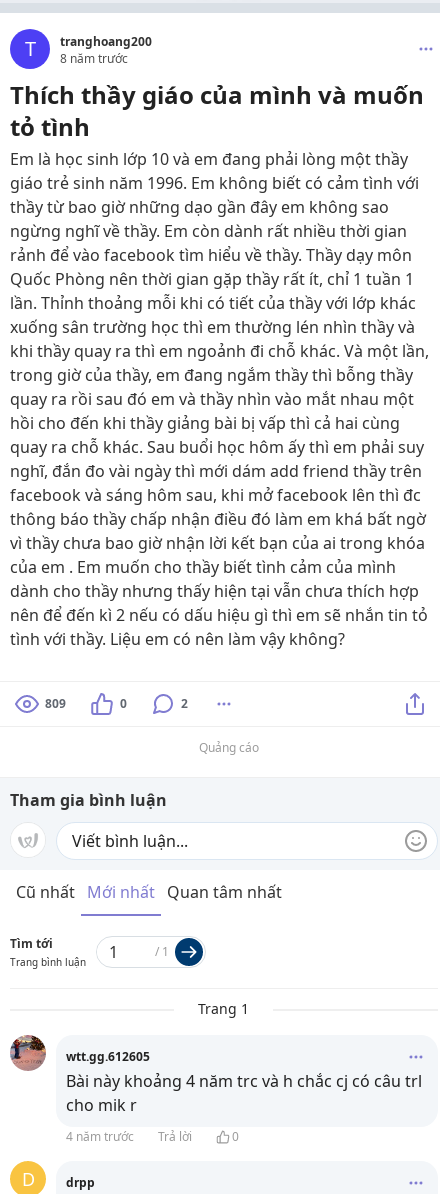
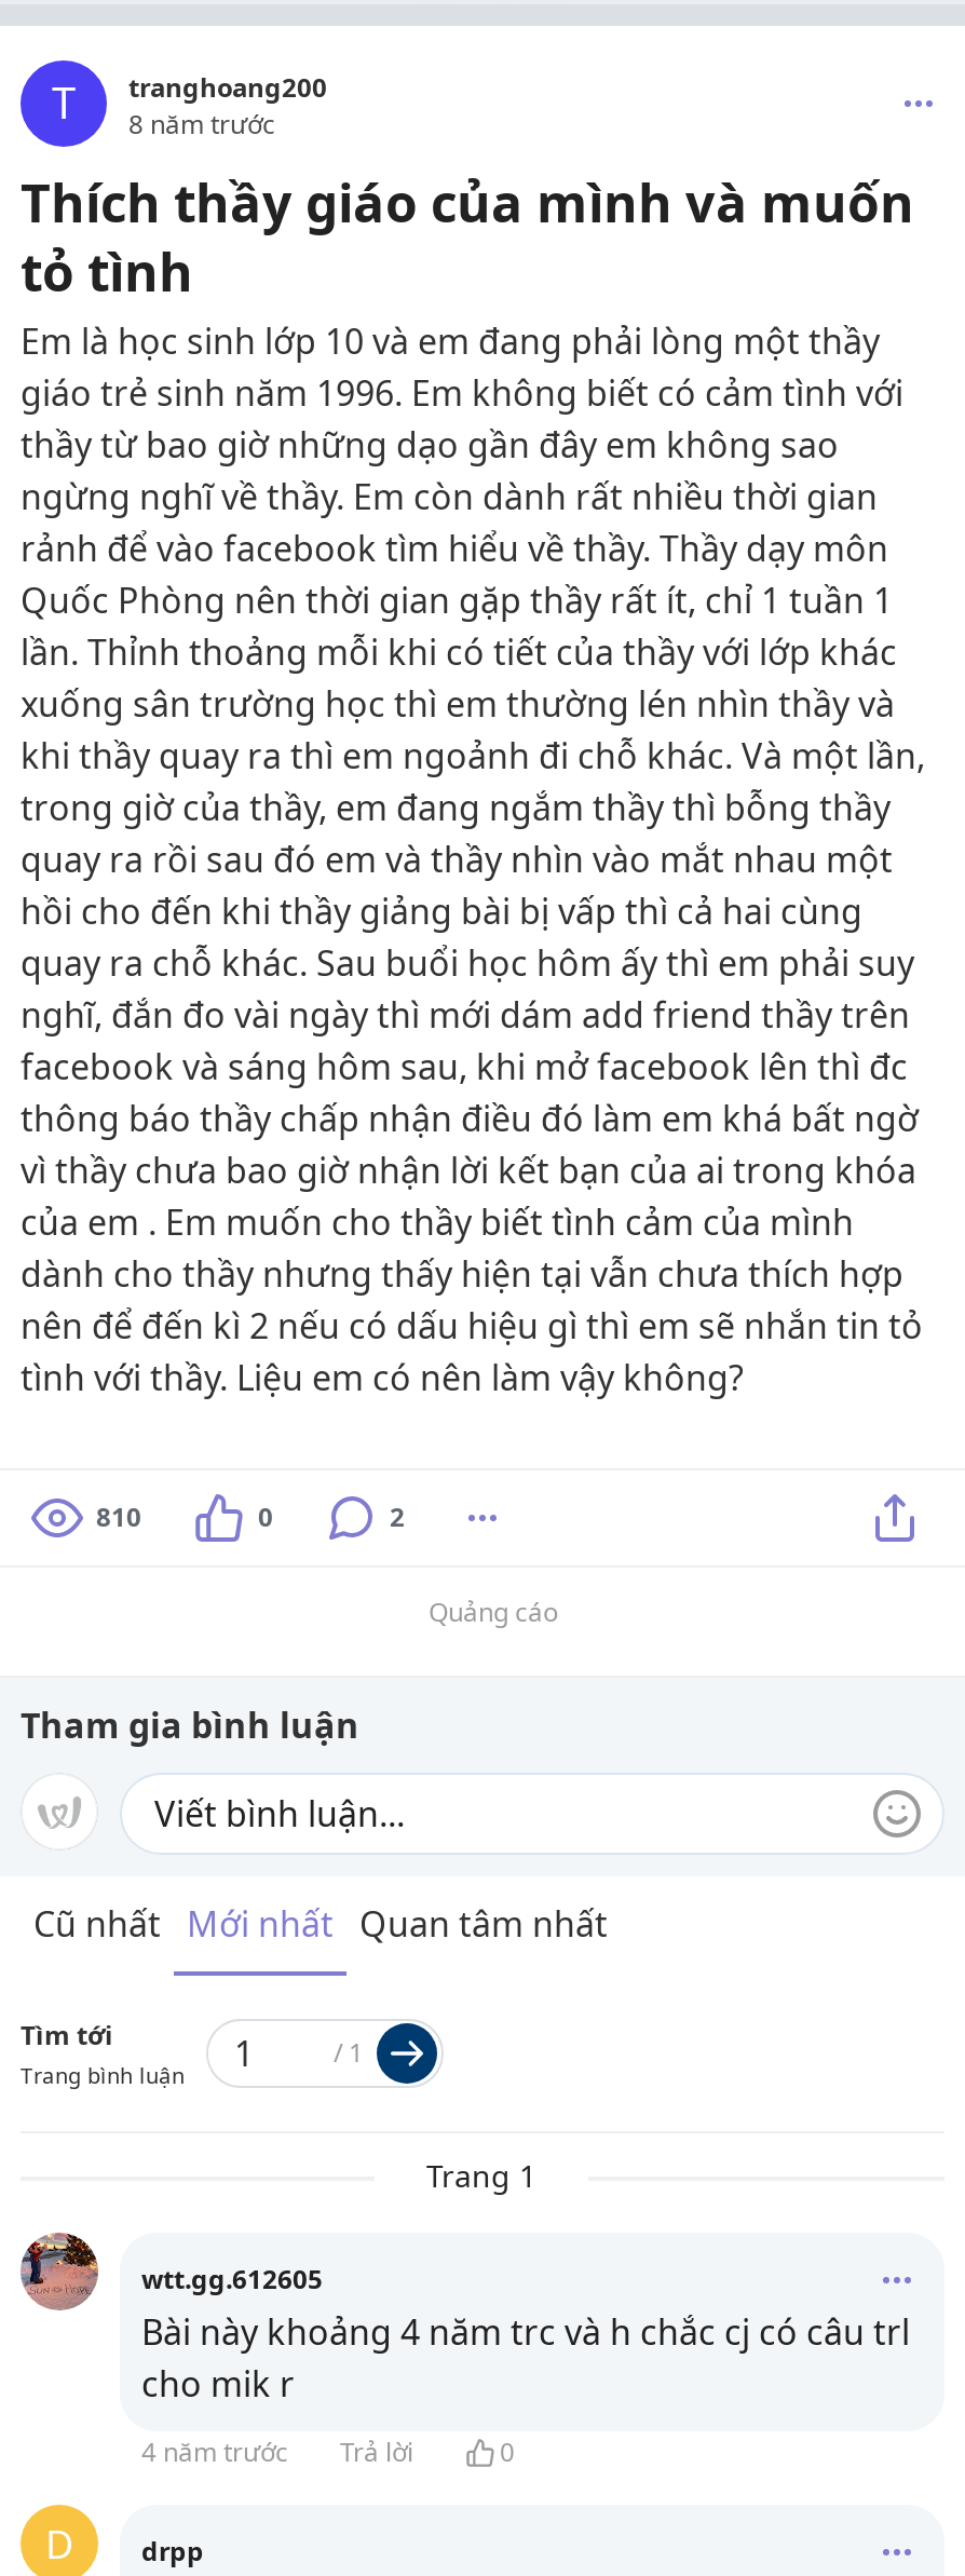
- 809
+ 810
